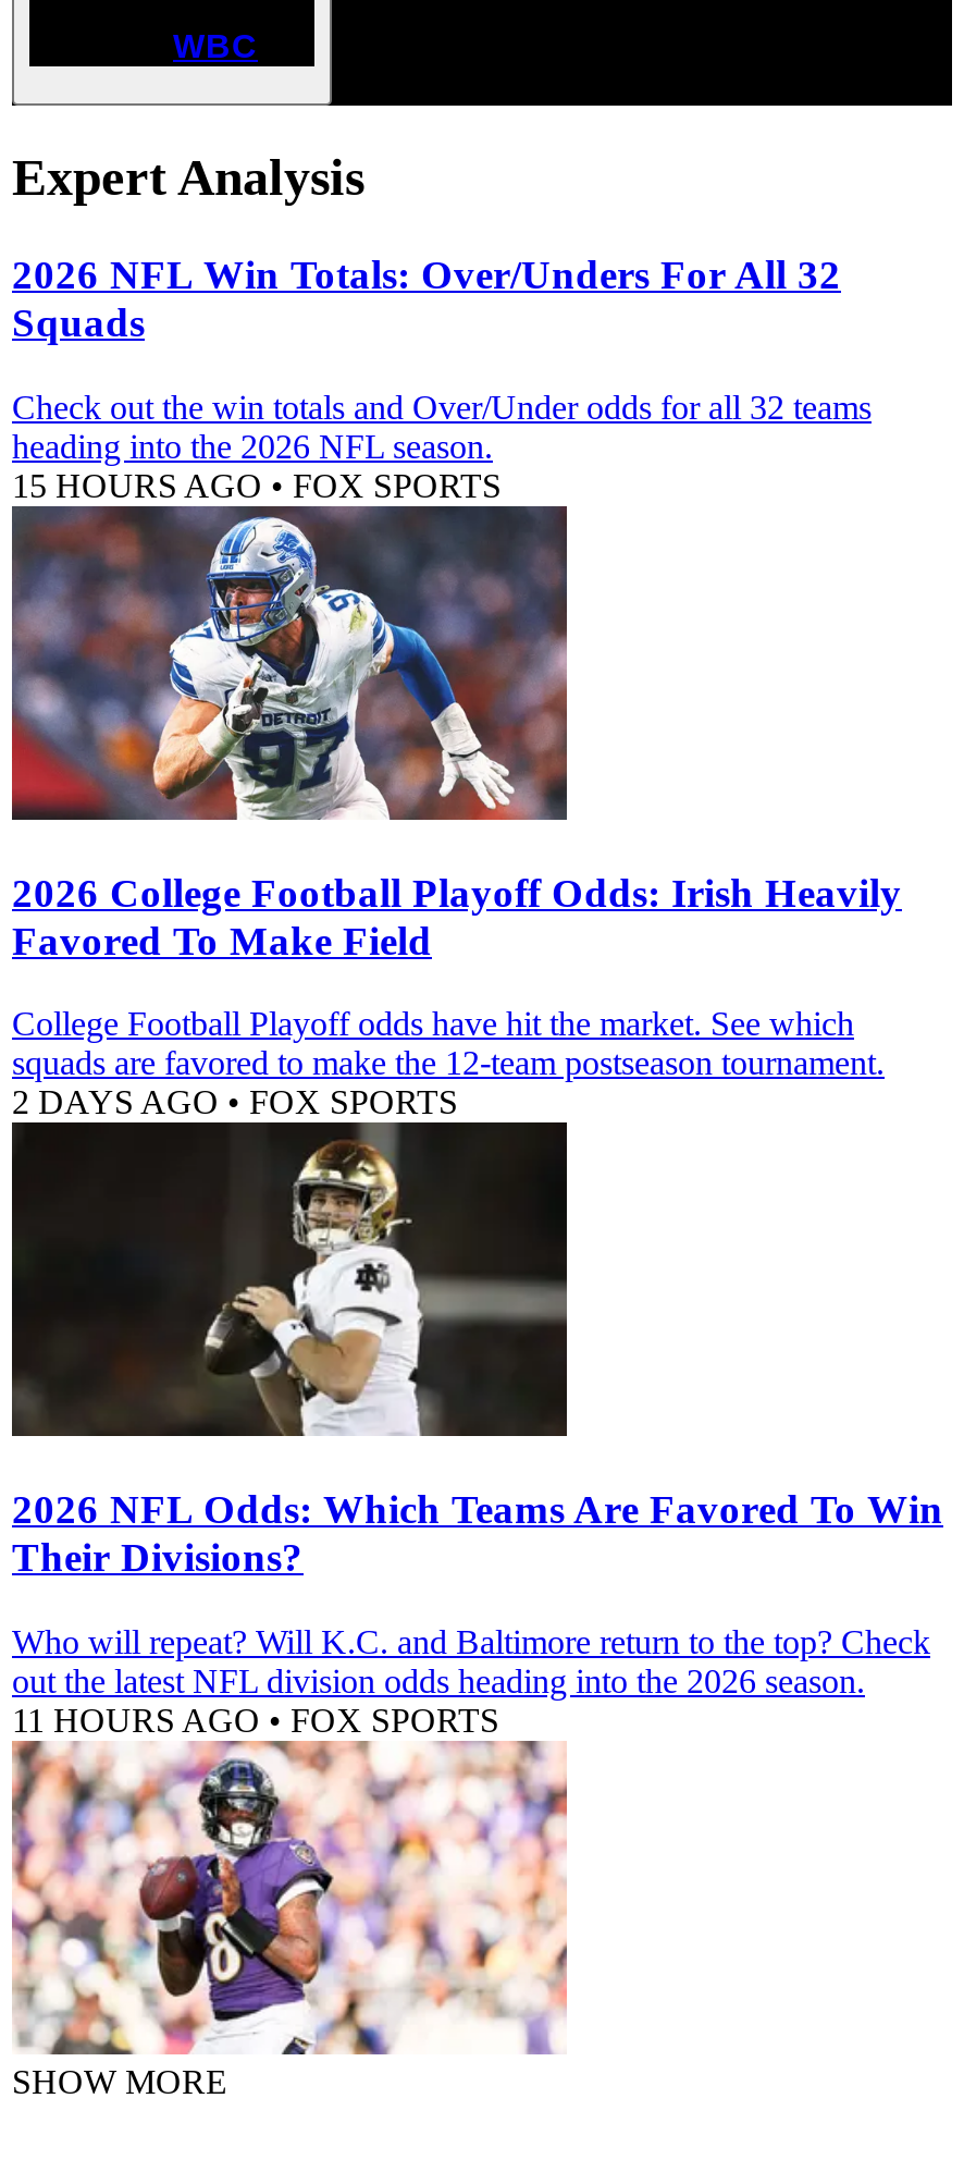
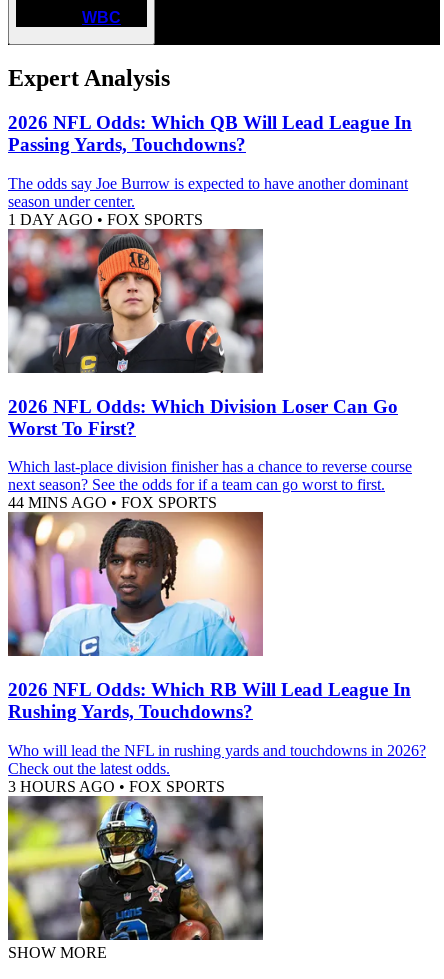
- 2026 NFL Win Totals: Over/Unders For All 32
- Squads
+ 2026 NFL Odds: Which QB Will Lead League In
+ Passing Yards, Touchdowns?

- Check out the win totals and Over/Under odds for all 32 teams
- heading into the 2026 NFL season.
- 15 HOURS AGO • FOX SPORTS
+ The odds say Joe Burrow is expected to have another dominant
+ season under center.
+ 1 DAY AGO • FOX SPORTS

- [image]
- 2026 College Football Playoff Odds: Irish Heavily
- Favored To Make Field
+ [image]
+ 2026 NFL Odds: Which Division Loser Can Go
+ Worst To First?

- [image]
- College Football Playoff odds have hit the market. See which
- squads are favored to make the 12-team postseason tournament.
- 2 DAYS AGO • FOX SPORTS
+ [image]
+ Which last-place division finisher has a chance to reverse course
+ next season? See the odds for if a team can go worst to first.
+ 44 MINS AGO • FOX SPORTS

- 2026 NFL Odds: Which Teams Are Favored To Win
- Their Divisions?
+ 2026 NFL Odds: Which RB Will Lead League In
+ Rushing Yards, Touchdowns?

- Who will repeat? Will K.C. and Baltimore return to the top? Check
- out the latest NFL division odds heading into the 2026 season.
- 11 HOURS AGO • FOX SPORTS
+ Who will lead the NFL in rushing yards and touchdowns in 2026?
+ Check out the latest odds.
+ 3 HOURS AGO • FOX SPORTS

- [image]
+ [image]
